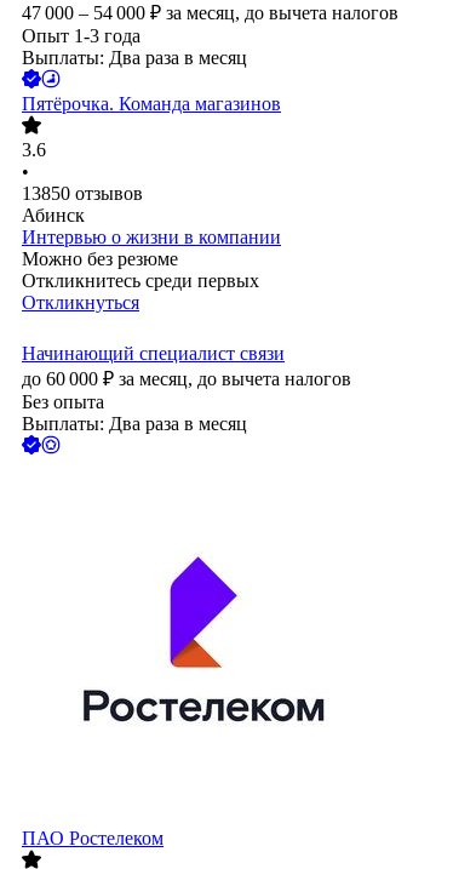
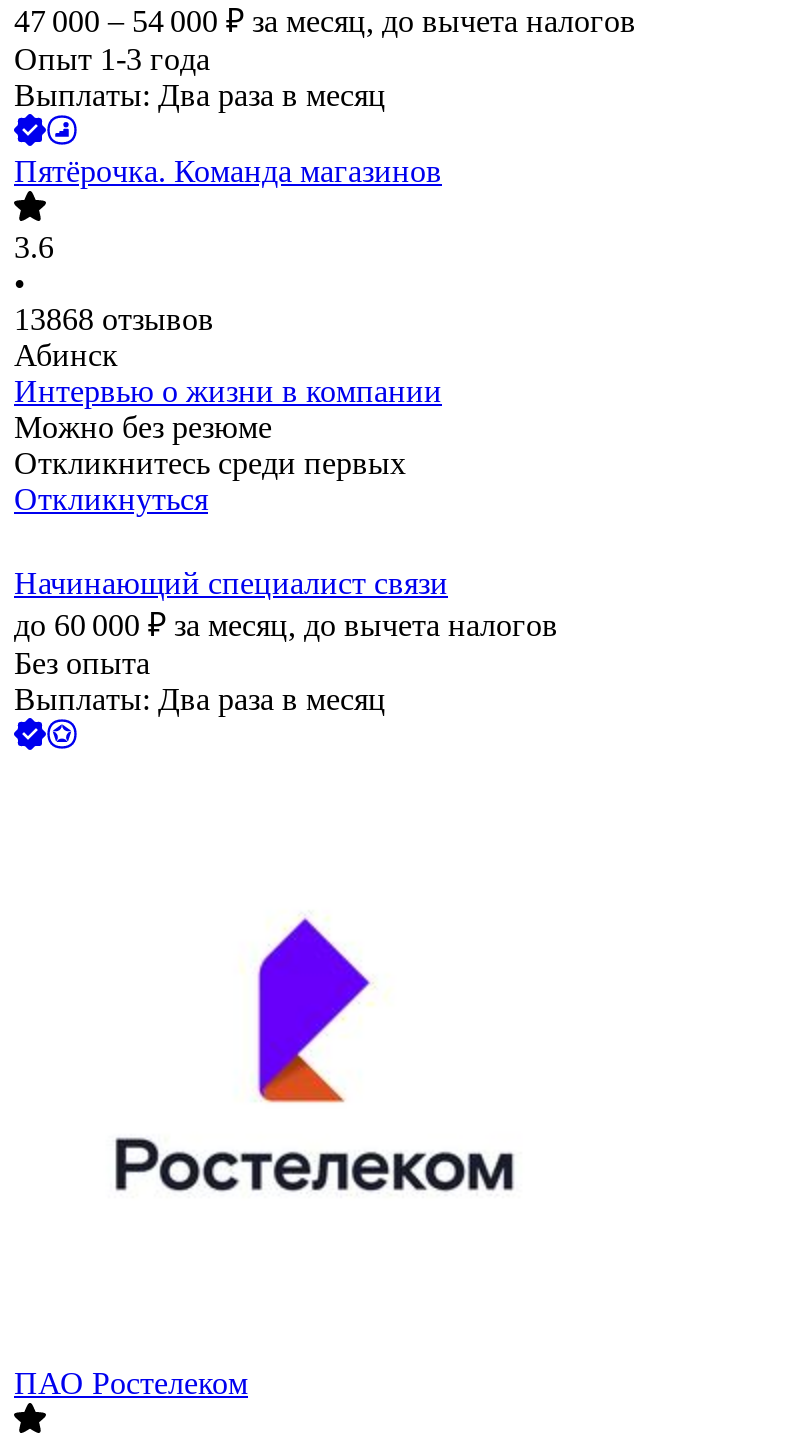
- 13850 отзывов
+ 13868 отзывов
